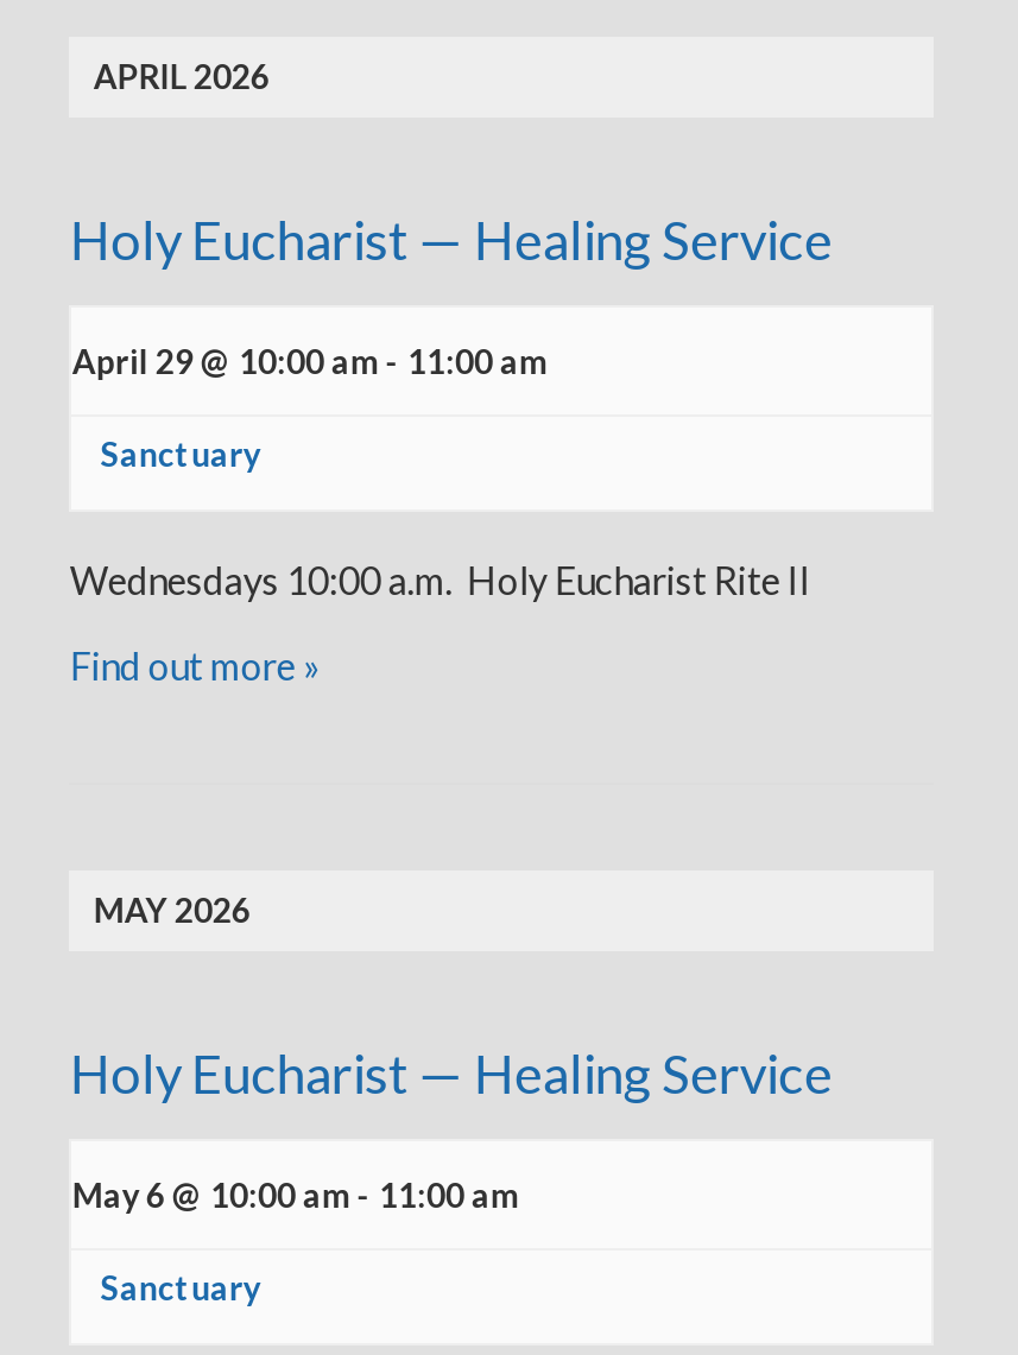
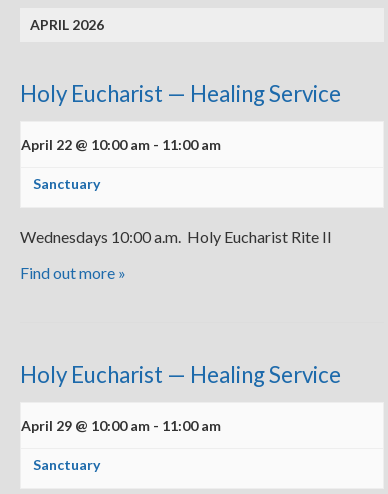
- April 29 @ 10:00 am - 11:00 am
+ April 22 @ 10:00 am - 11:00 am

- MAY 2026

- May 6 @ 10:00 am - 11:00 am
+ April 29 @ 10:00 am - 11:00 am
